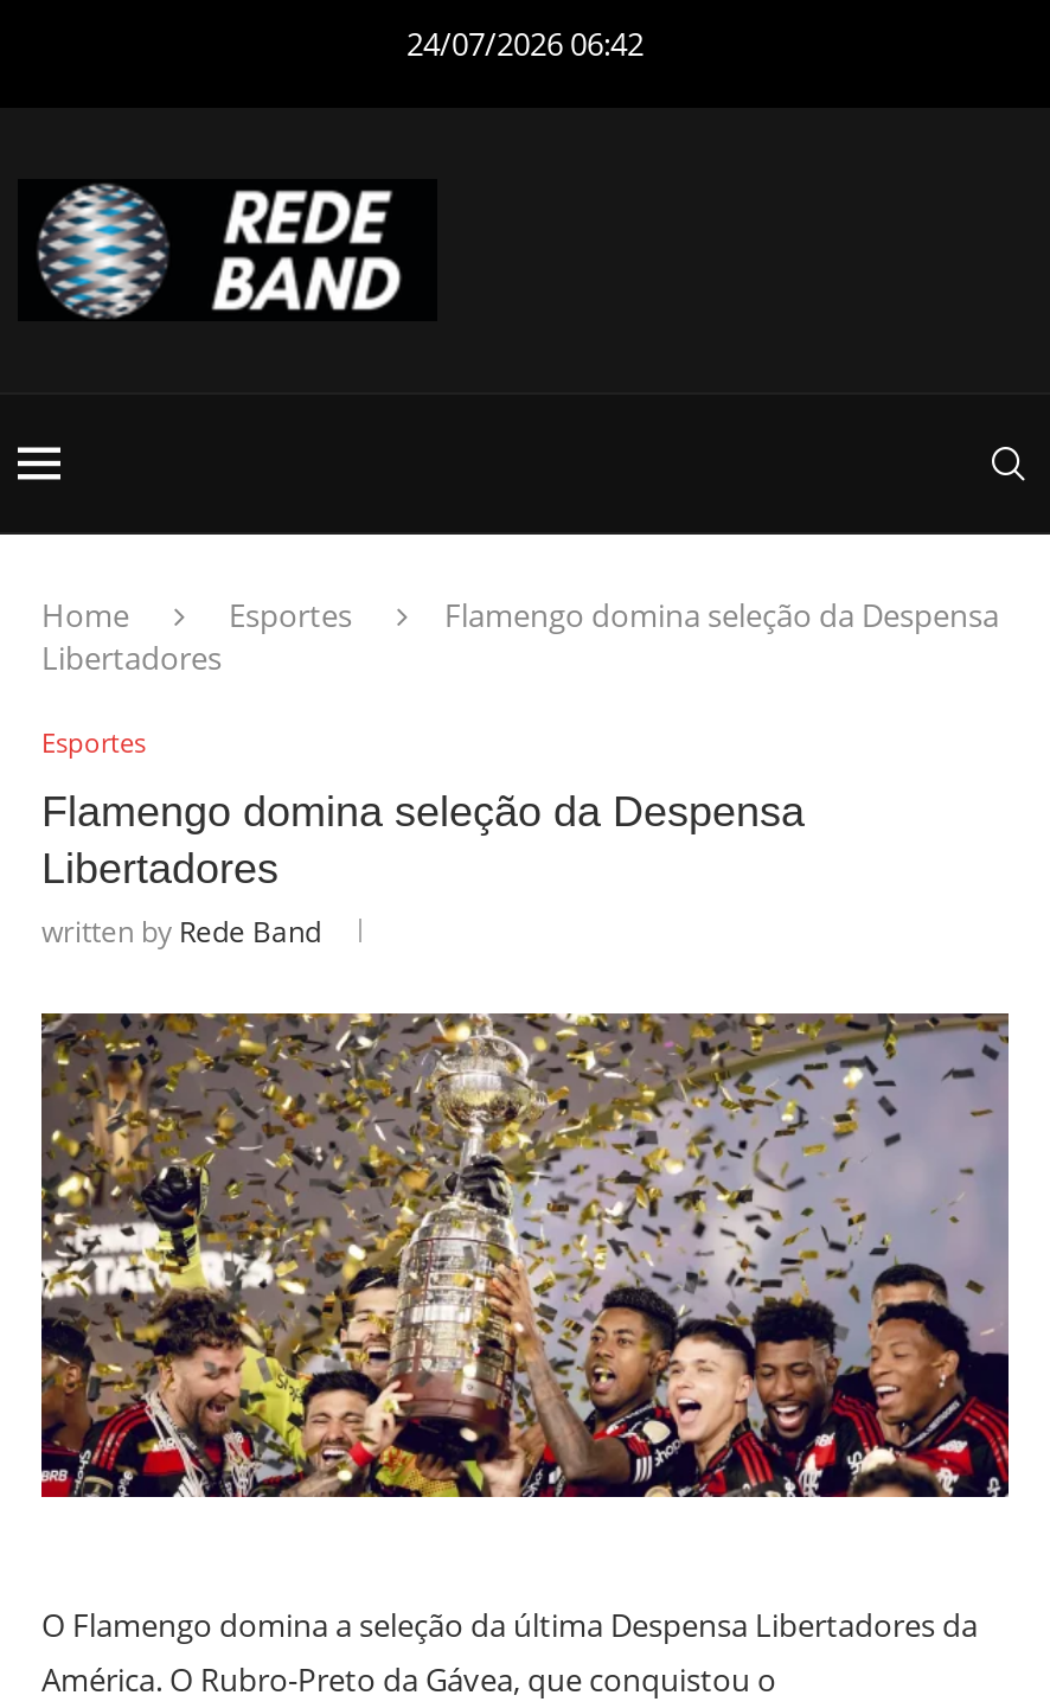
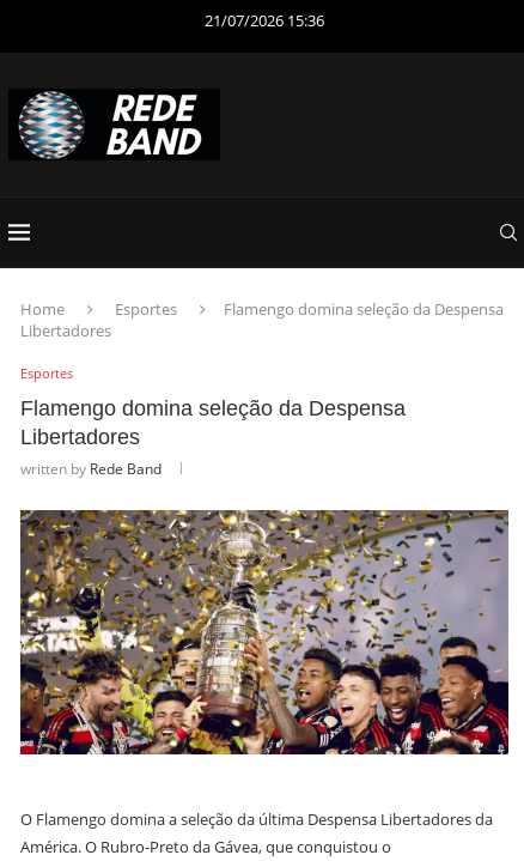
- 24/07/2026 06:42
+ 21/07/2026 15:36
